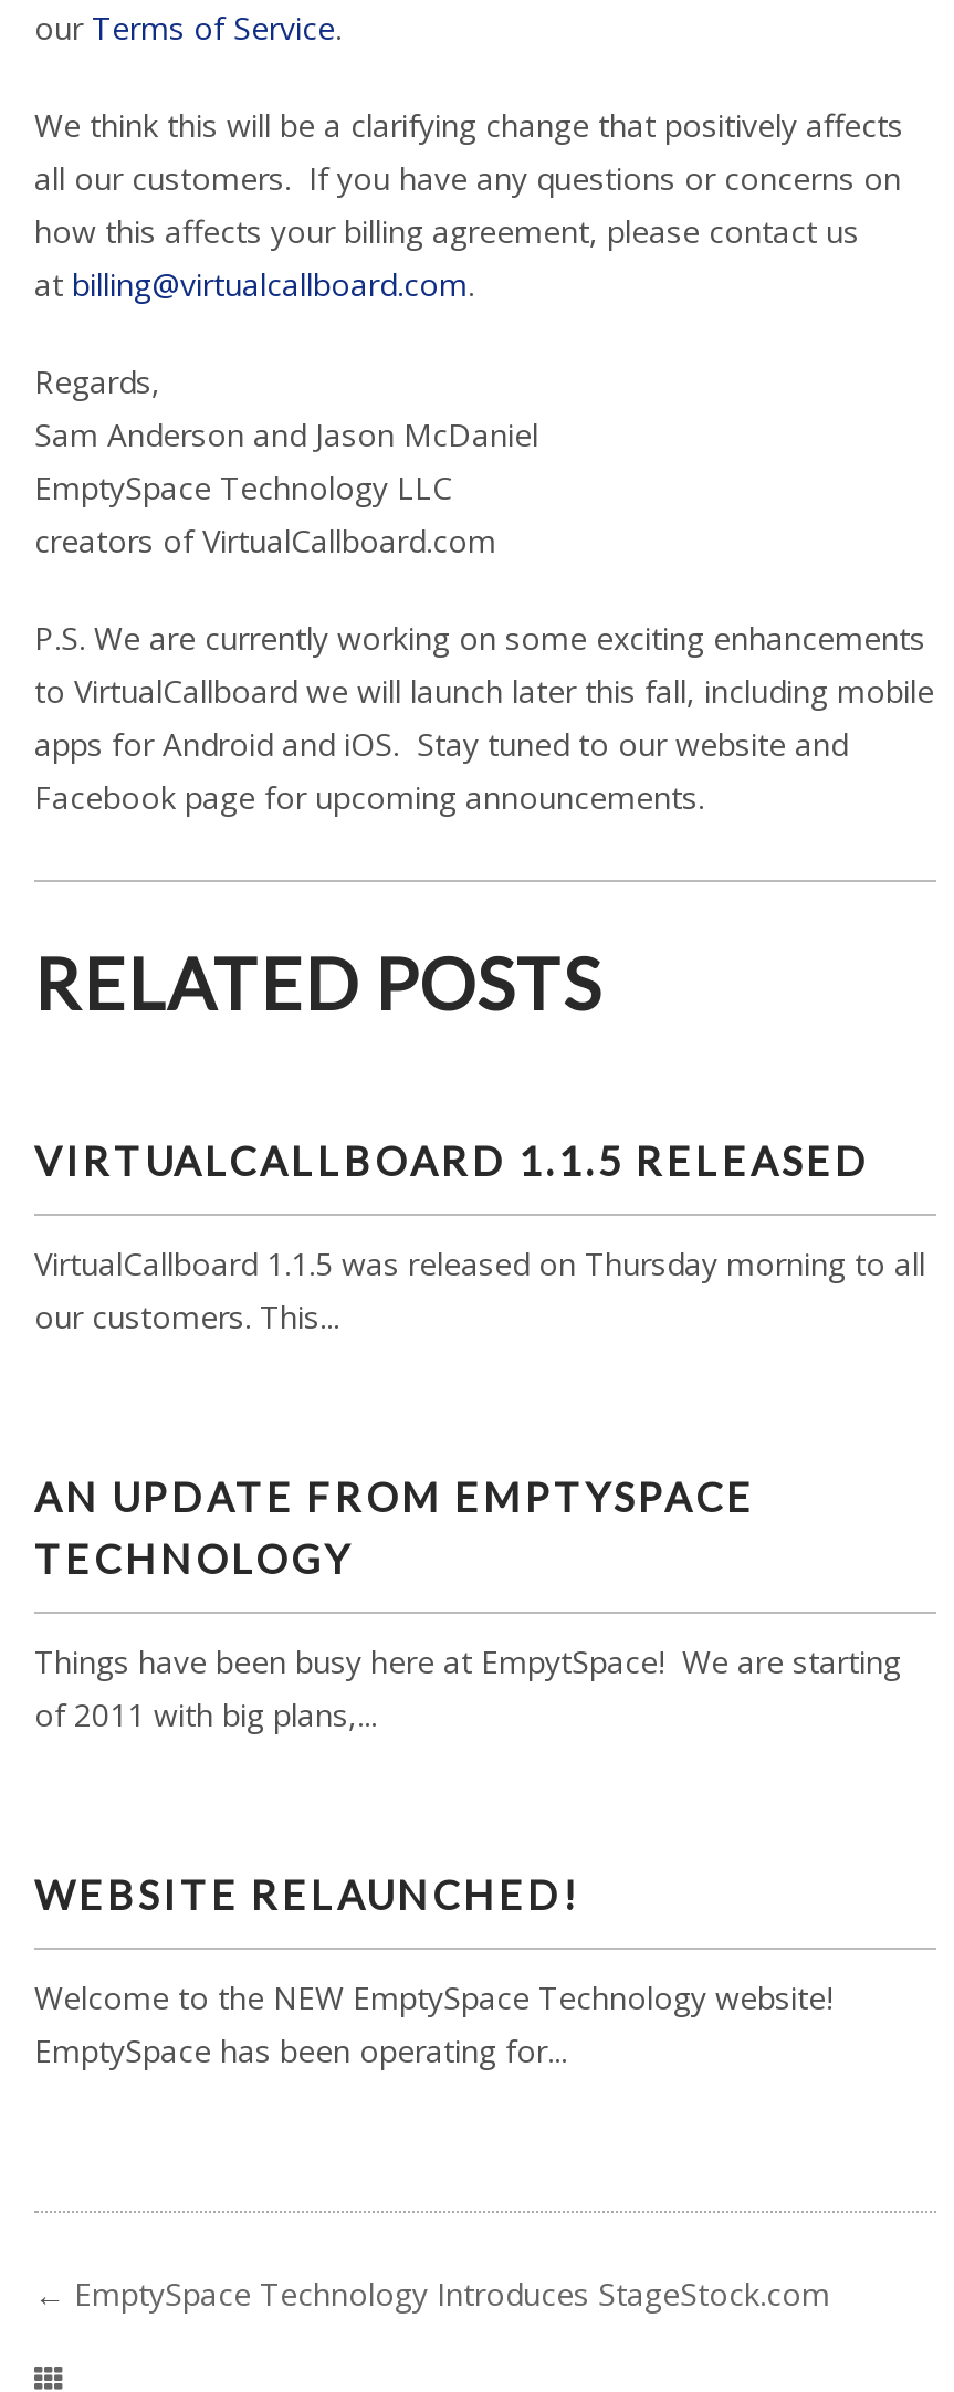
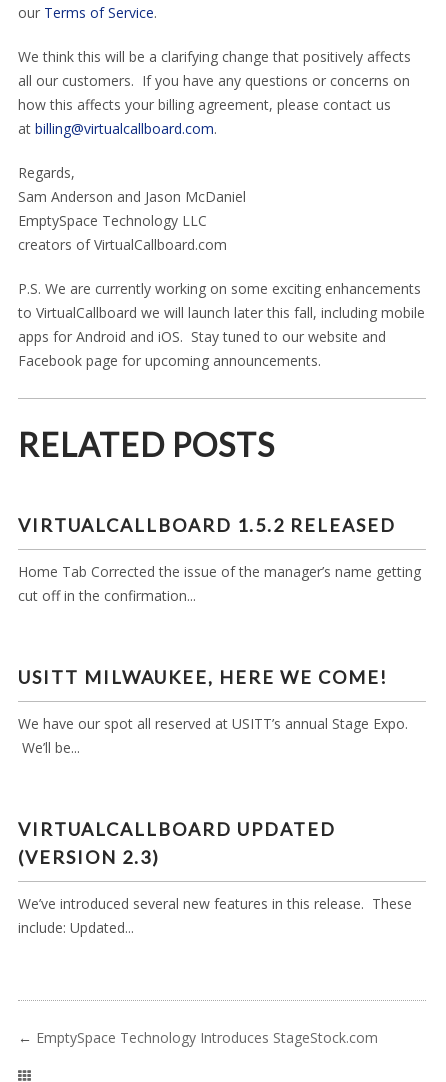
- VIRTUALCALLBOARD 1.1.5 RELEASED
+ VIRTUALCALLBOARD 1.5.2 RELEASED

- VirtualCallboard 1.1.5 was released on Thursday morning to all
- our customers. This...
+ Home Tab Corrected the issue of the manager’s name getting
+ cut off in the confirmation...

- AN UPDATE FROM EMPTYSPACE
- TECHNOLOGY
+ USITT MILWAUKEE, HERE WE COME!

- Things have been busy here at EmpytSpace! We are starting
- of 2011 with big plans,...
+ We have our spot all reserved at USITT’s annual Stage Expo.
+ We’ll be...

- WEBSITE RELAUNCHED!
+ VIRTUALCALLBOARD UPDATED
+ (VERSION 2.3)

- Welcome to the NEW EmptySpace Technology website!
- EmptySpace has been operating for...
+ We’ve introduced several new features in this release. These
+ include: Updated...
